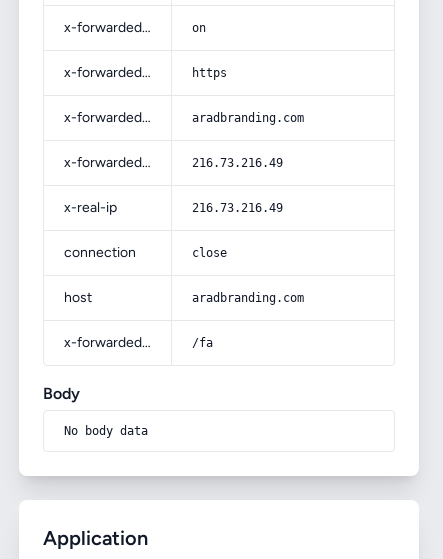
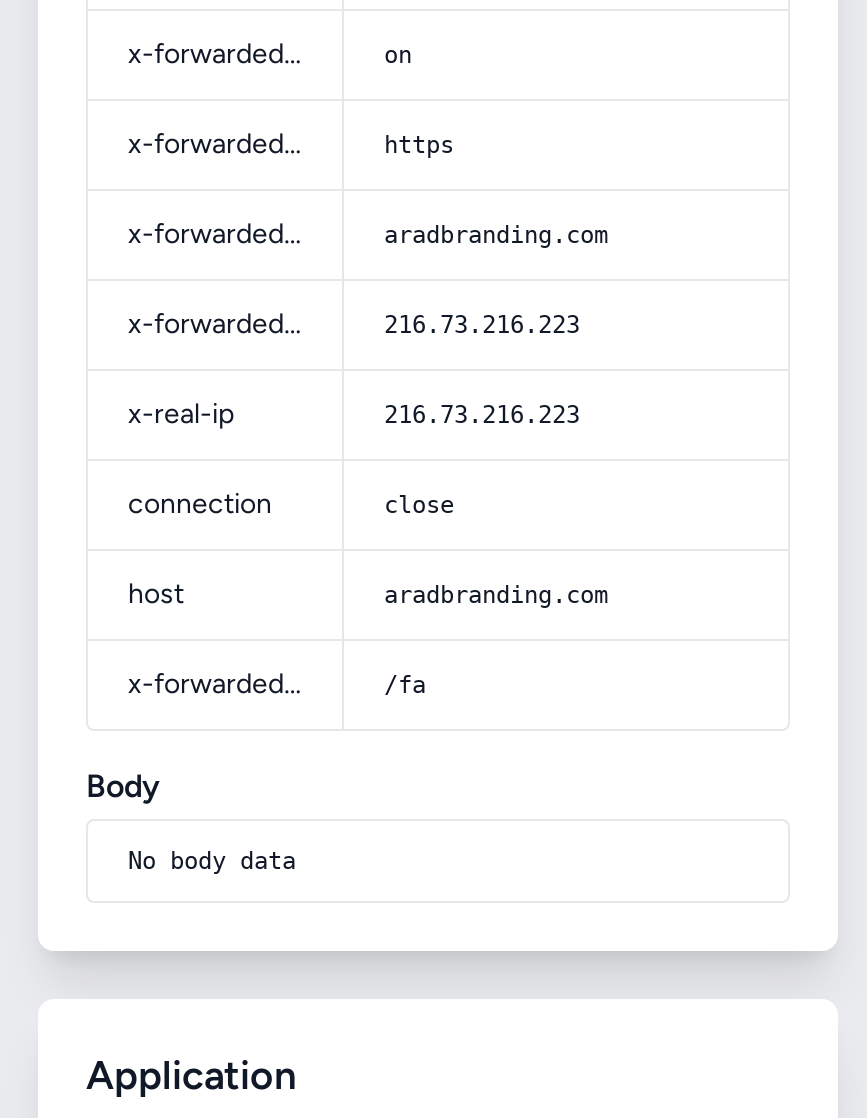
- 216.73.216.49
+ 216.73.216.223

- 216.73.216.49
+ 216.73.216.223
